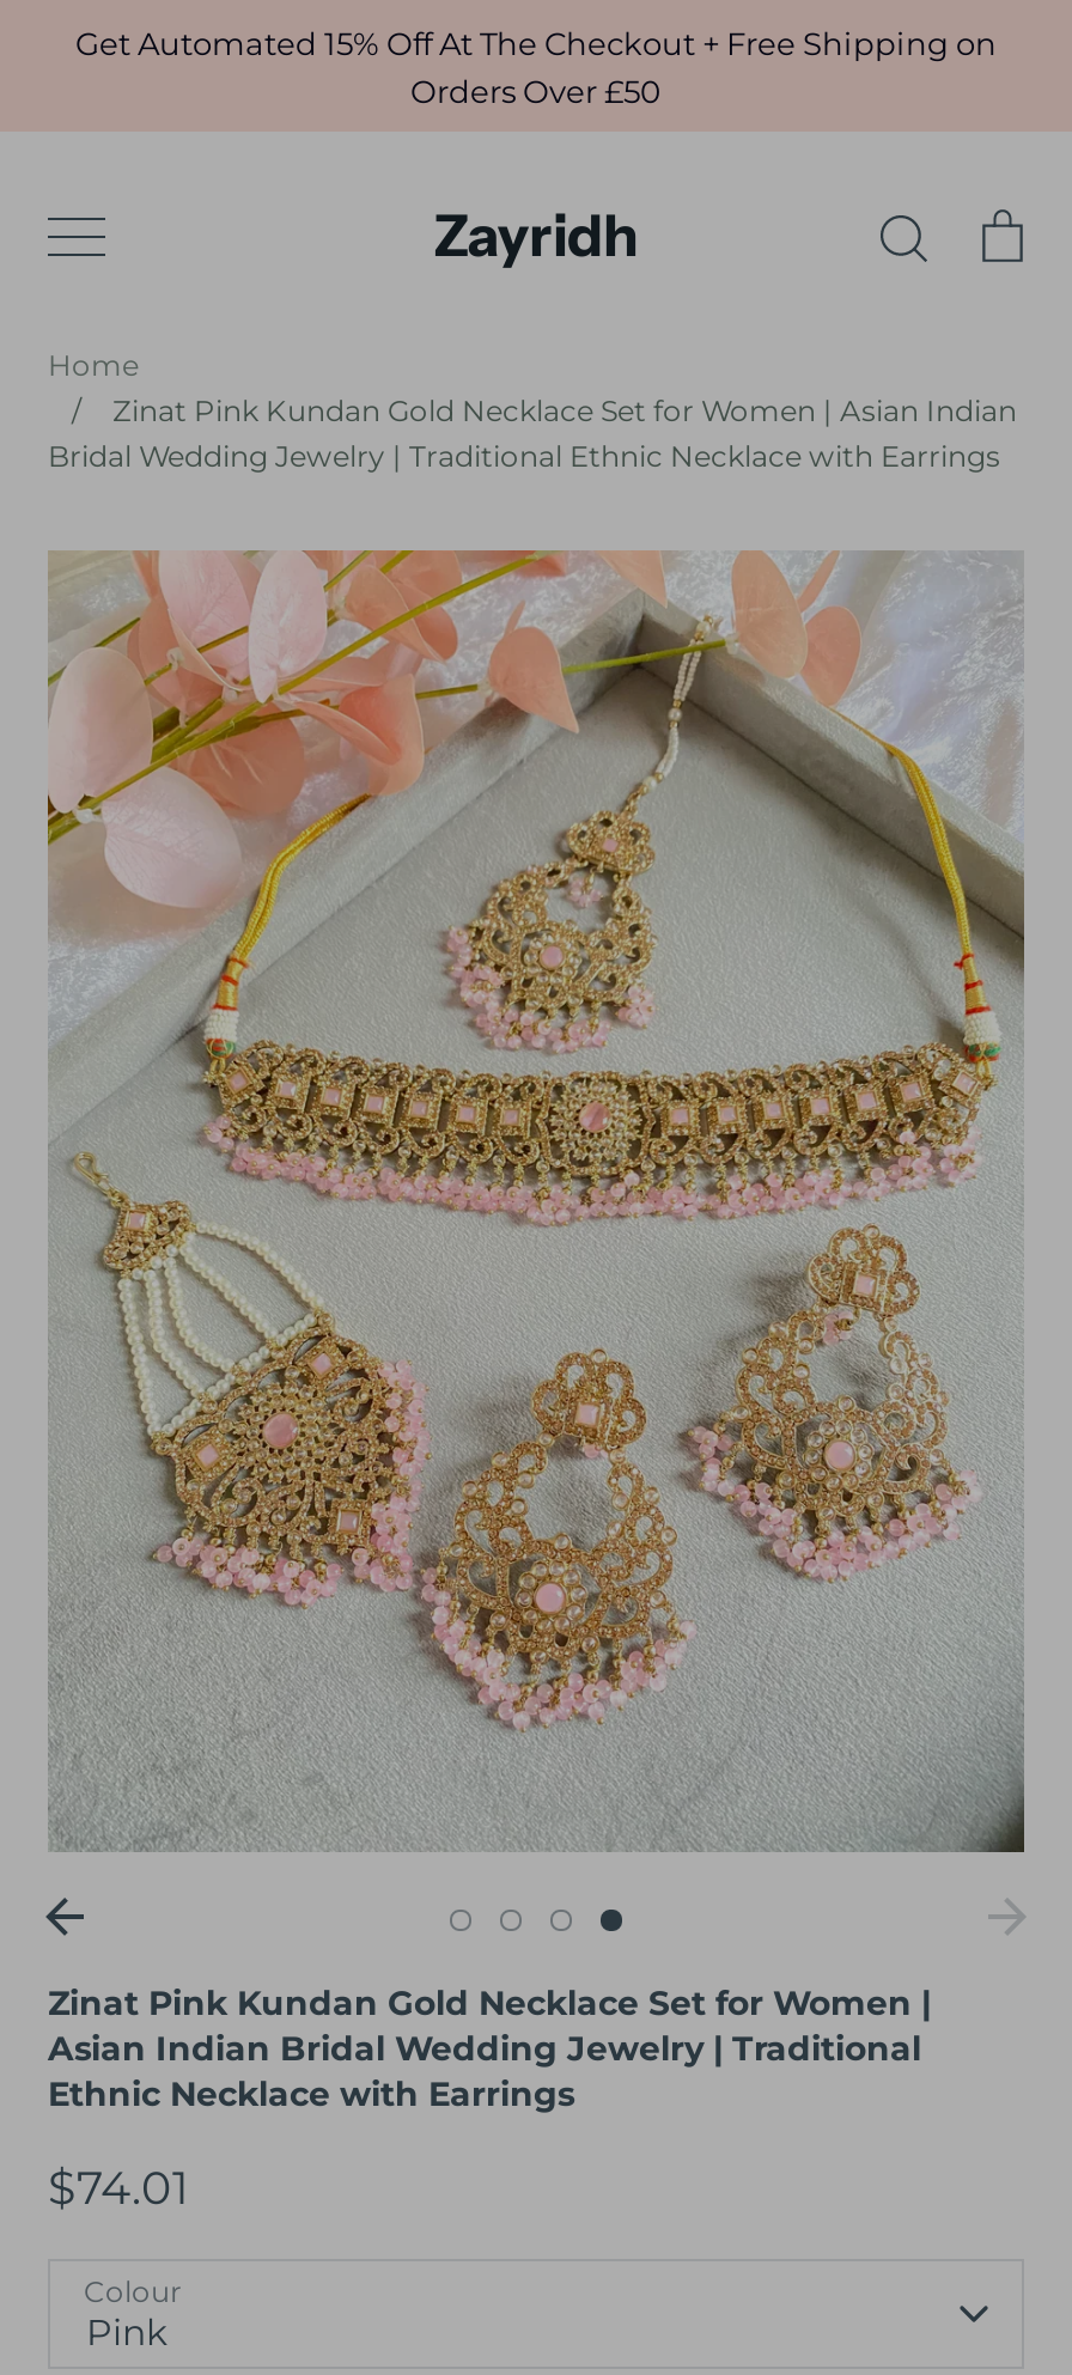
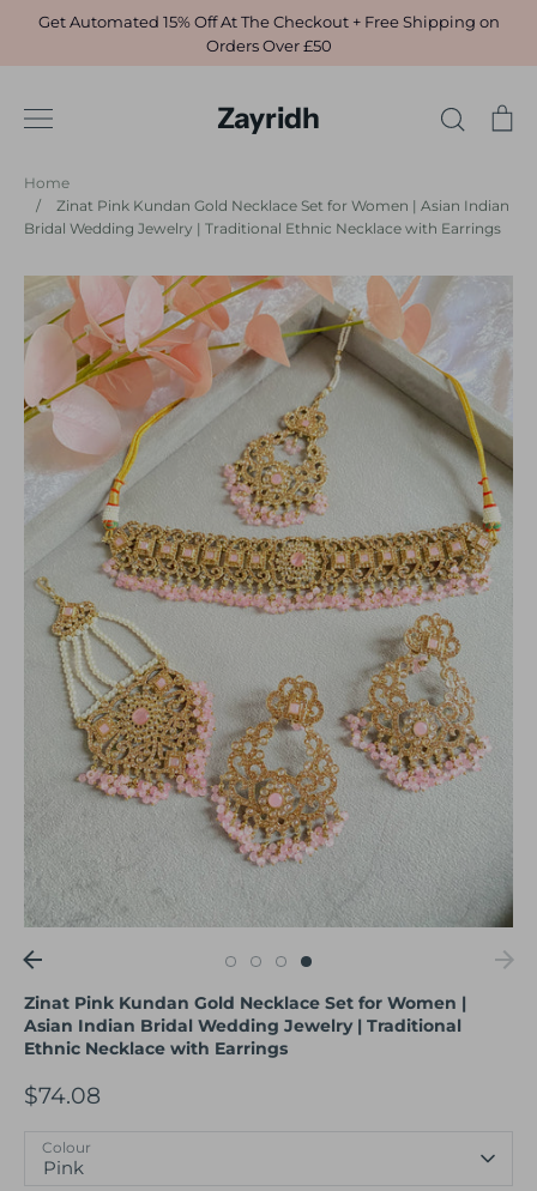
- $74.01
+ $74.08
